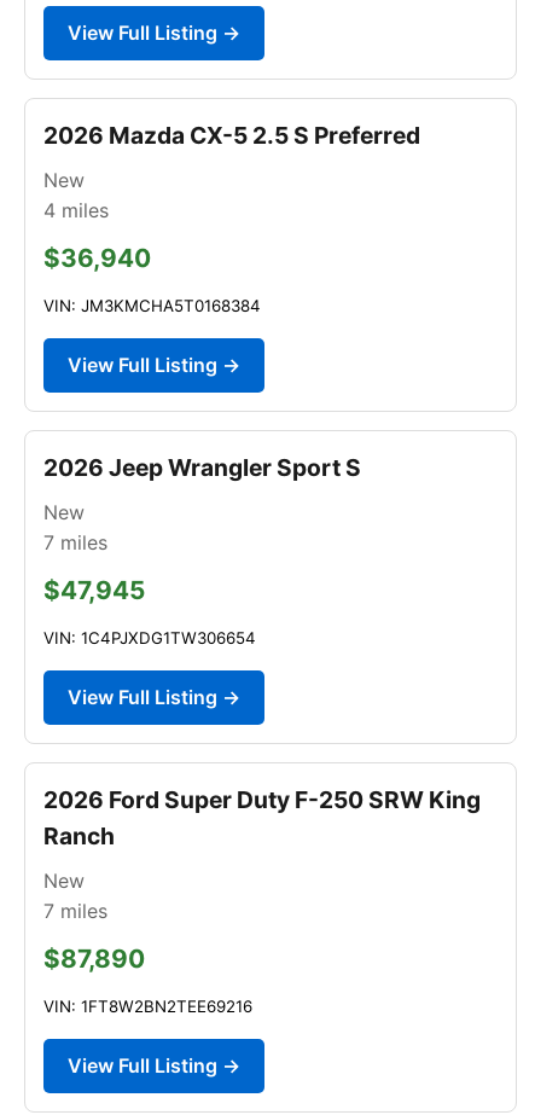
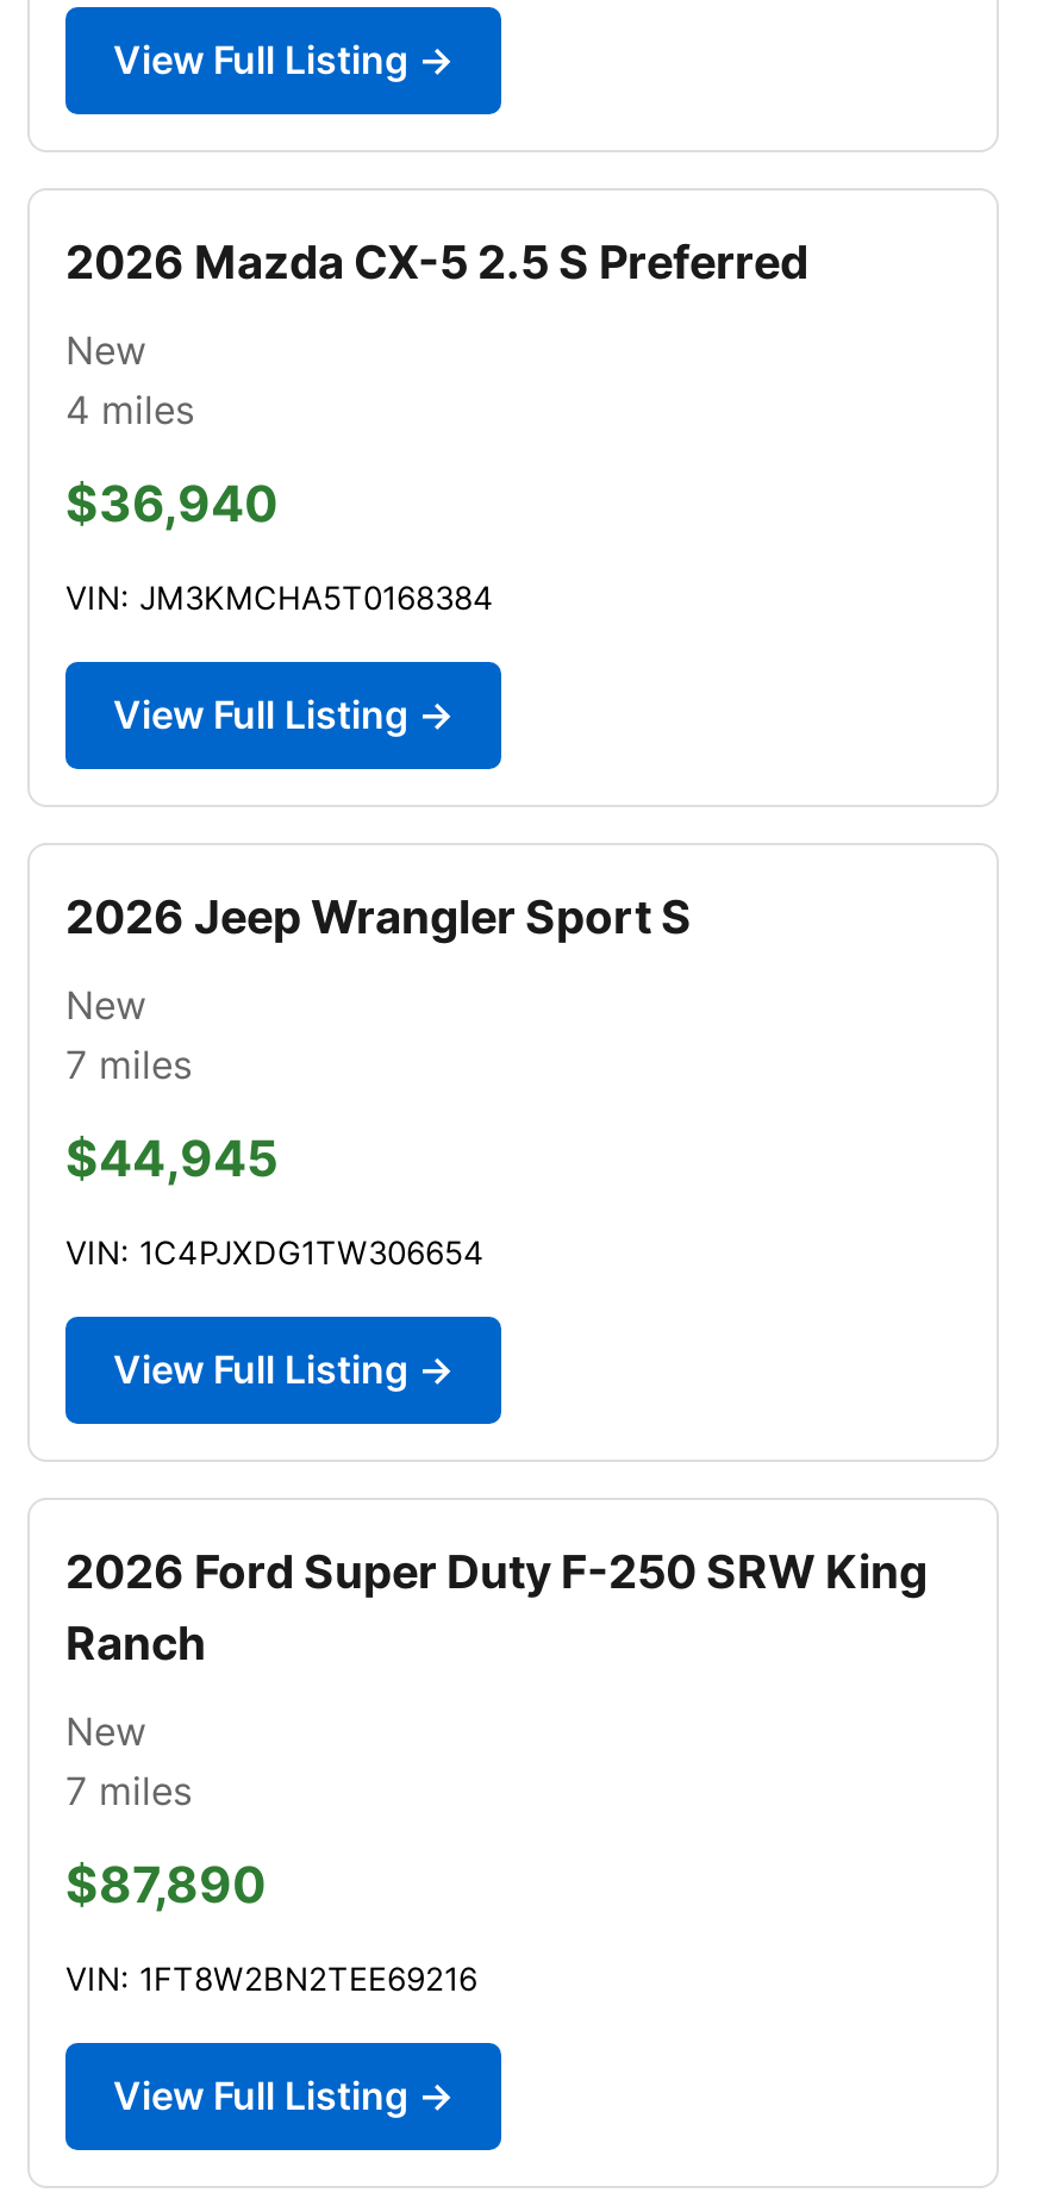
- $47,945
+ $44,945
